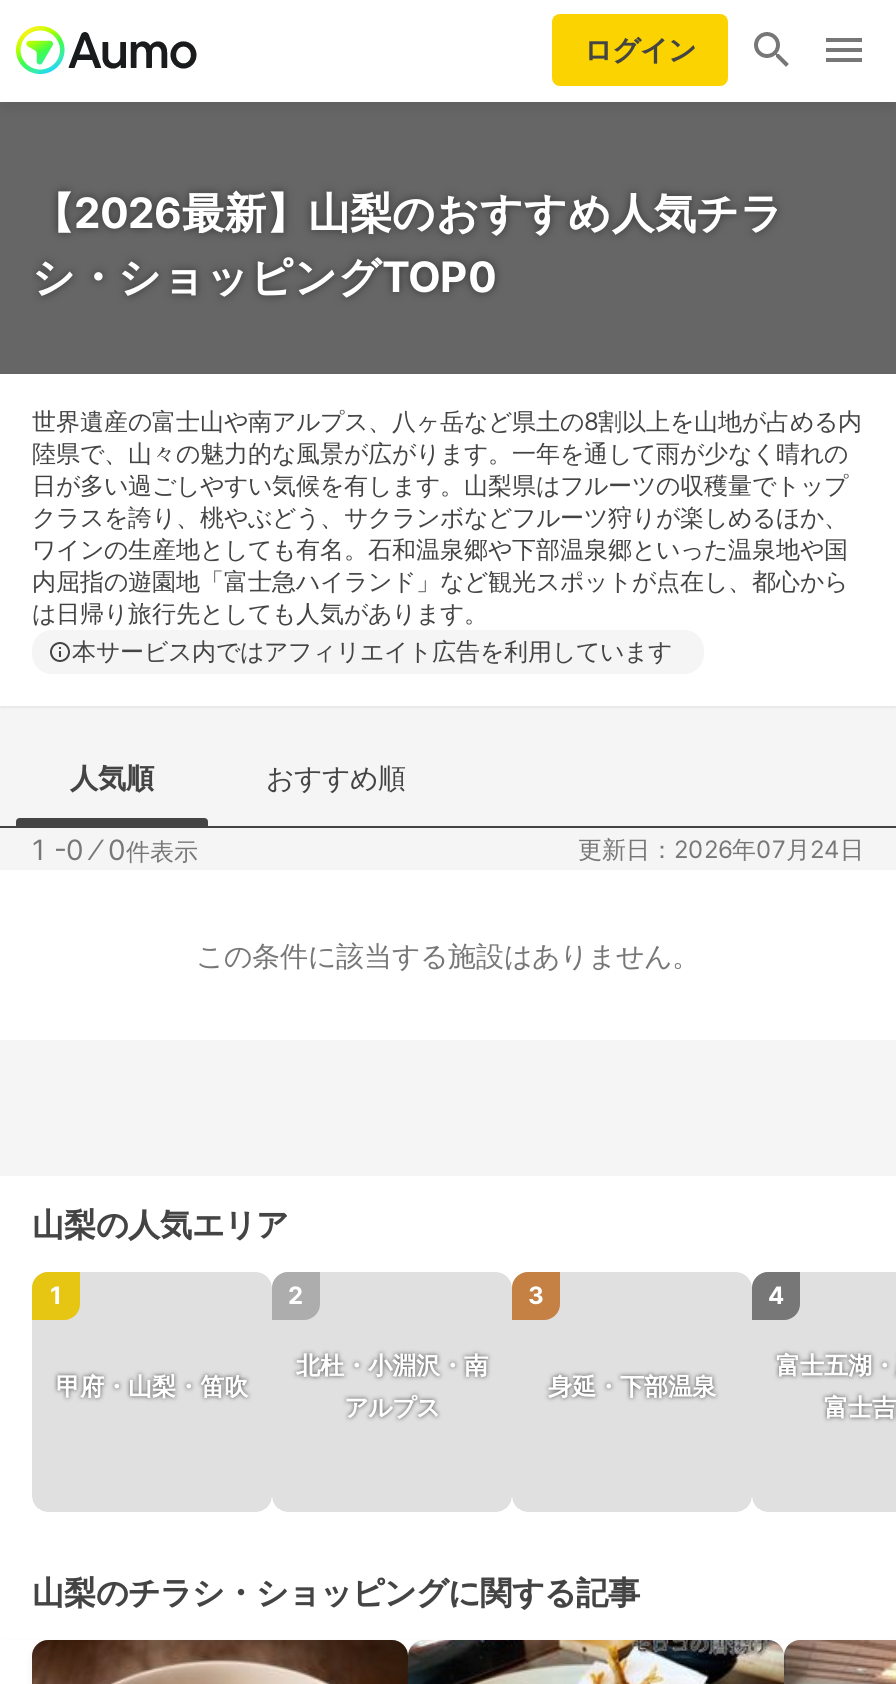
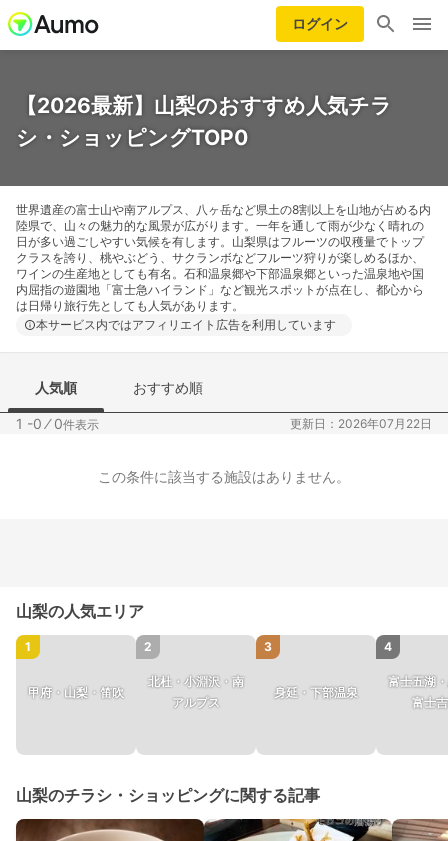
- 更新日：2026年07月24日
+ 更新日：2026年07月22日
